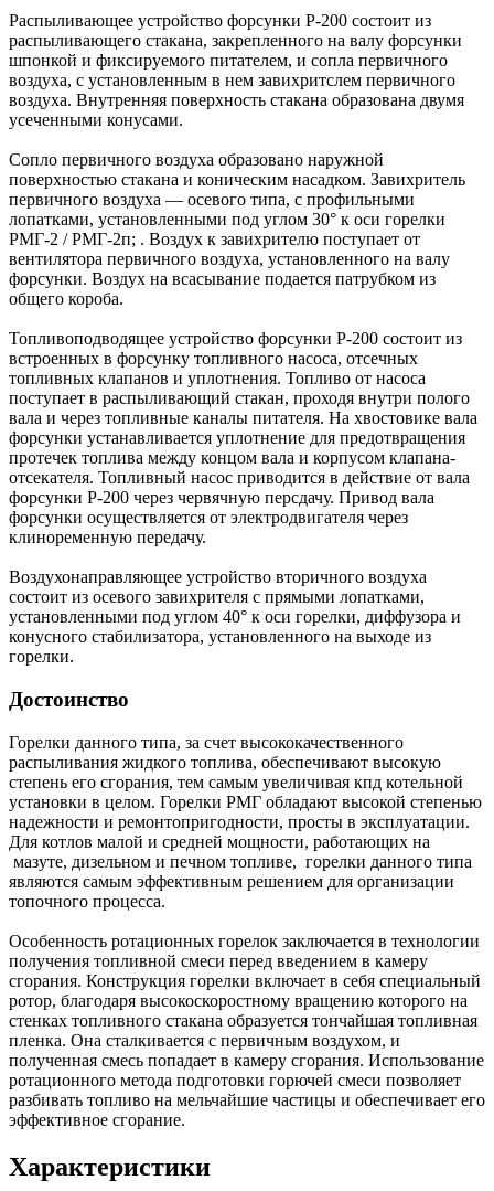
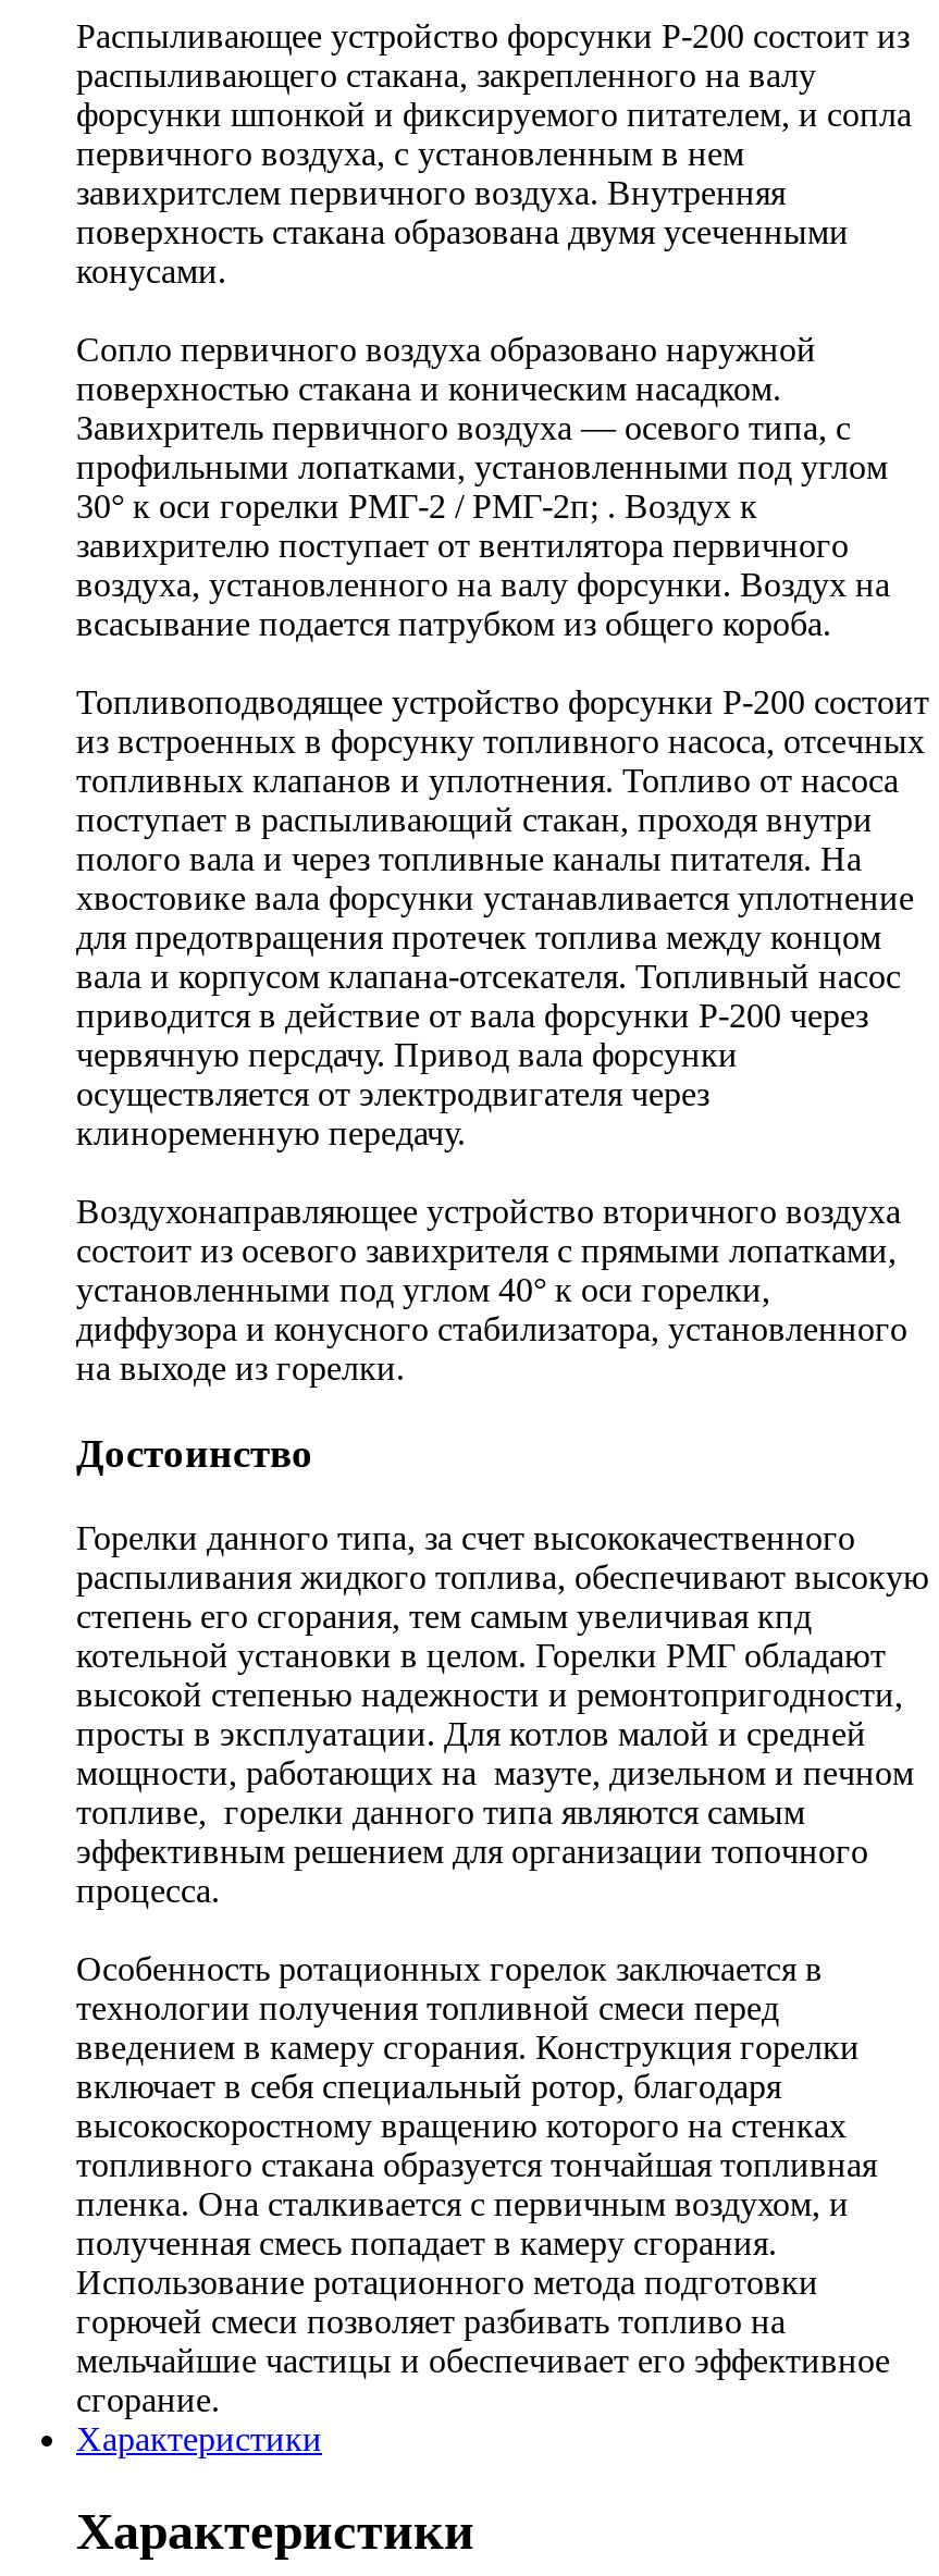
- полученная смесь попадает в камеру сгорания. Использование
- ротационного метода подготовки горючей смеси позволяет
- разбивать топливо на мельчайшие частицы и обеспечивает его
- эффективное сгорание.
+ полученная смесь попадает в камеру сгорания.
+ Использование ротационного метода подготовки
+ горючей смеси позволяет разбивать топливо на
+ мельчайшие частицы и обеспечивает его эффективное
+ сгорание.
+ Характеристики
